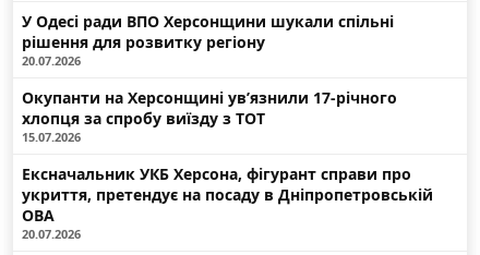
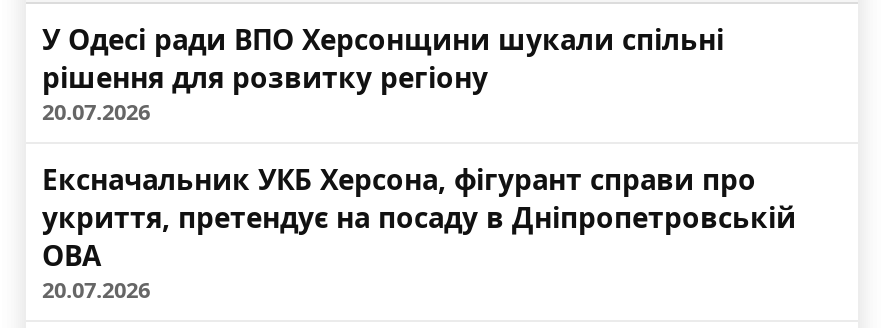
- Окупанти на Херсонщині ув’язнили 17-річного
- хлопця за спробу виїзду з ТОТ
- 15.07.2026
